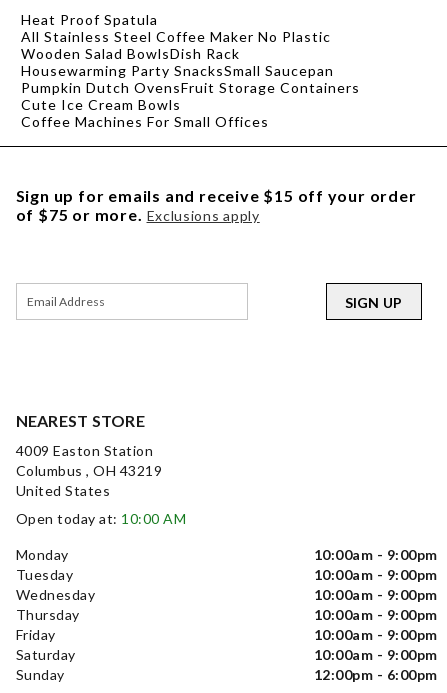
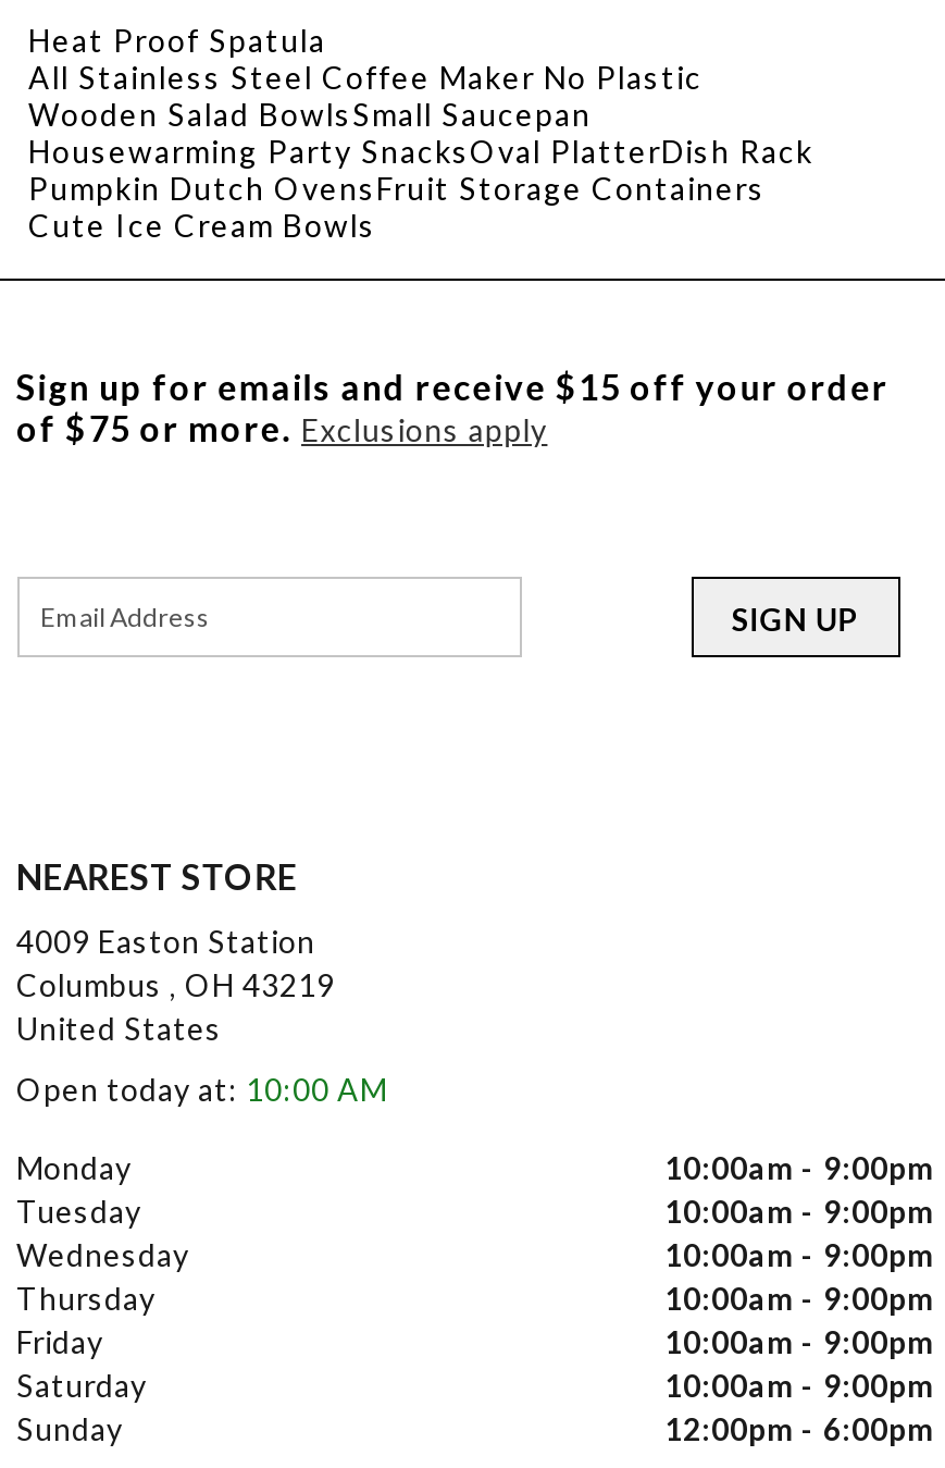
- Wooden Salad Bowls Dish Rack
- Housewarming Party SnacksSmall Saucepan
+ Wooden Salad Bowls Small Saucepan
+ Housewarming Party Snacks Oval PlatterDish Rack

- Coffee Machines For Small Offices
